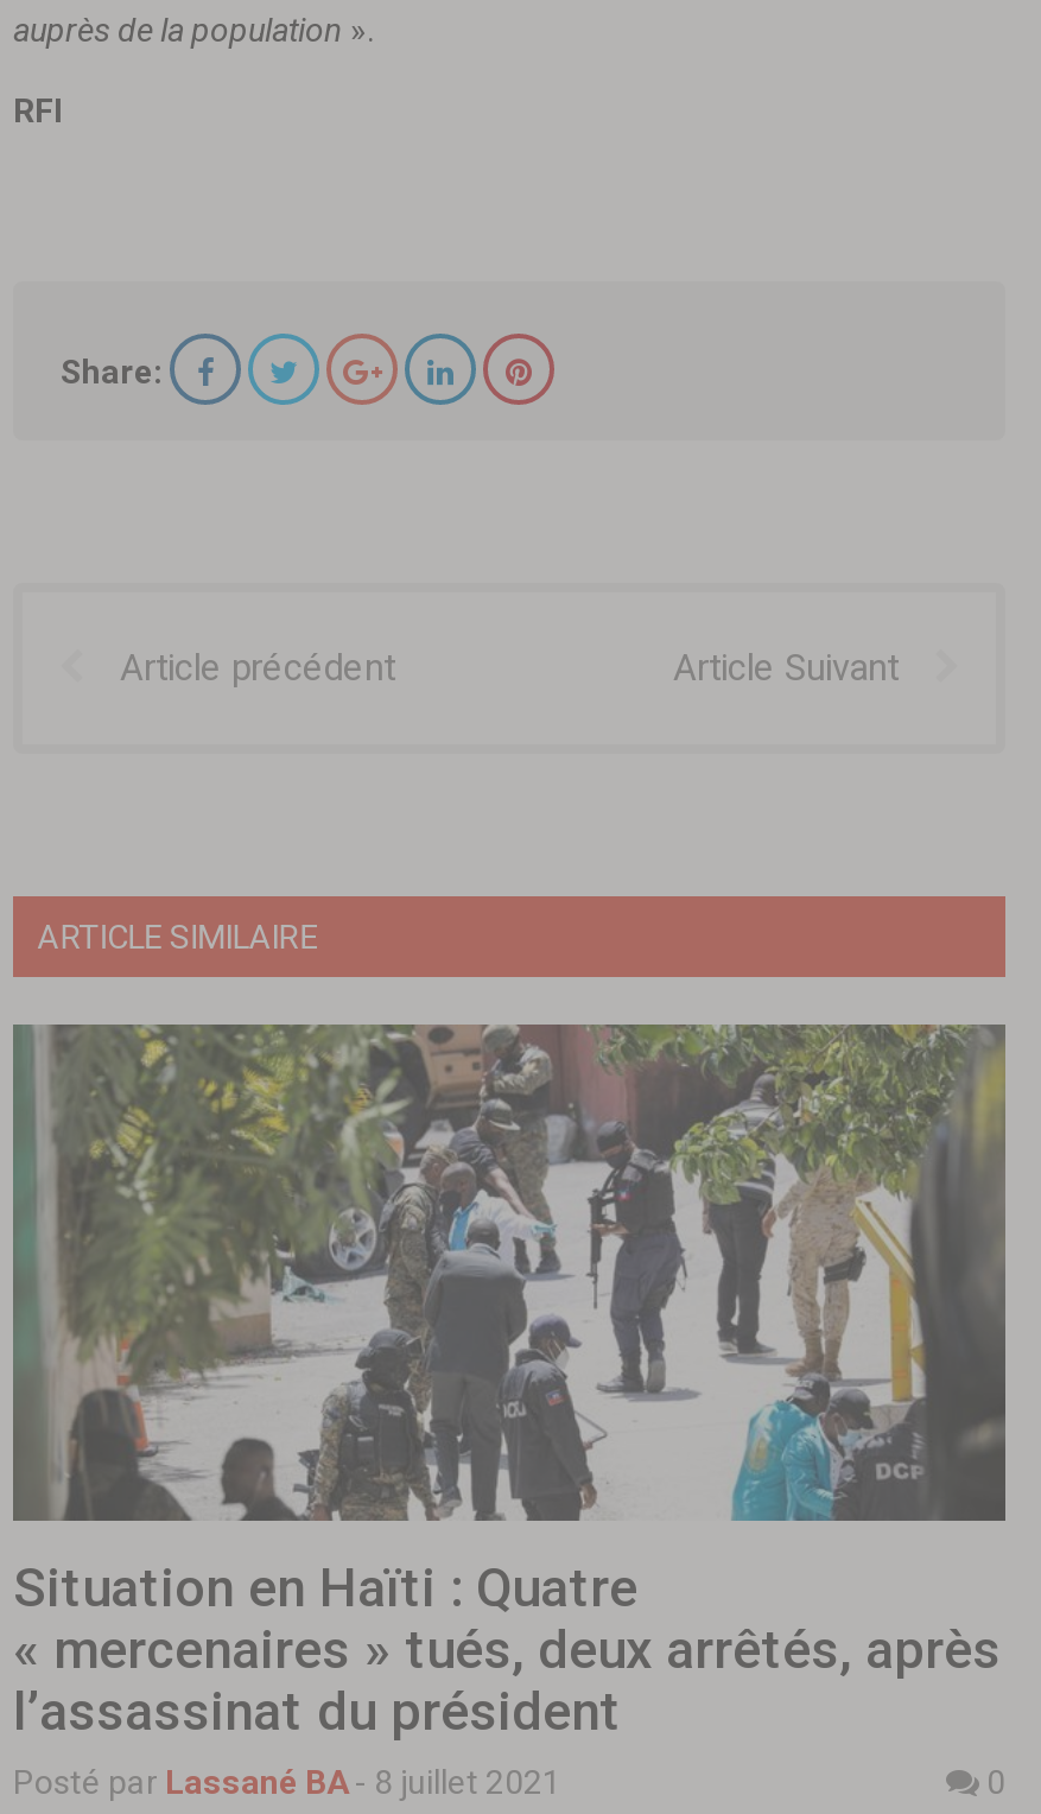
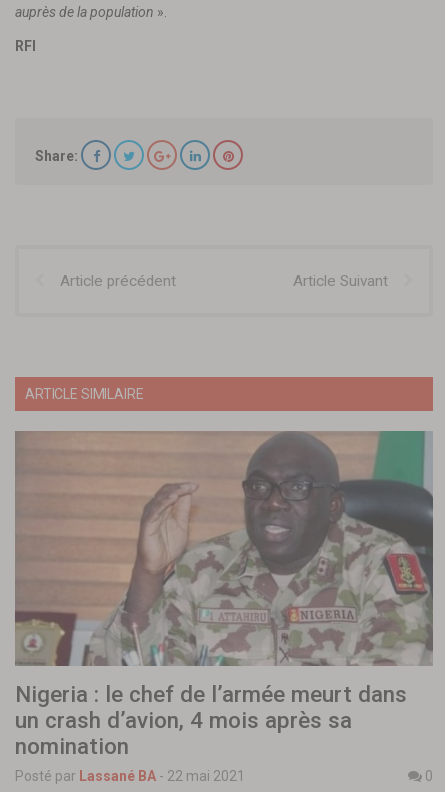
- [image]
- Situation en Haïti : Quatre
- « mercenaires » tués, deux arrêtés, après
- l’assassinat du président
- Posté par Lassané BA - 8 juillet 2021
+ [image]
+ Nigeria : le chef de l’armée meurt dans
+ un crash d’avion, 4 mois après sa
+ nomination
+ Posté par Lassané BA - 22 mai 2021
